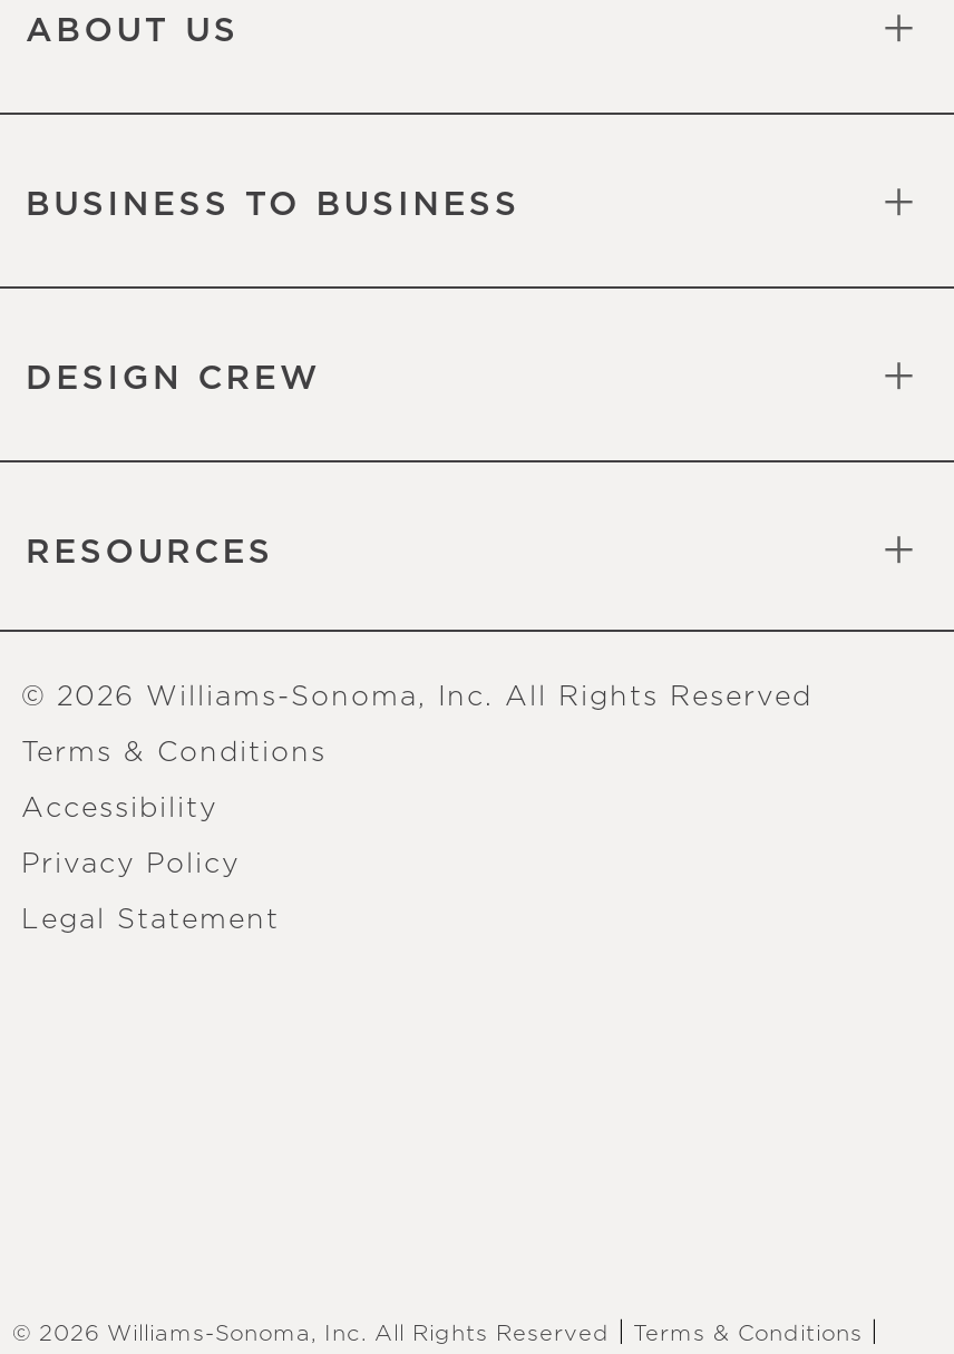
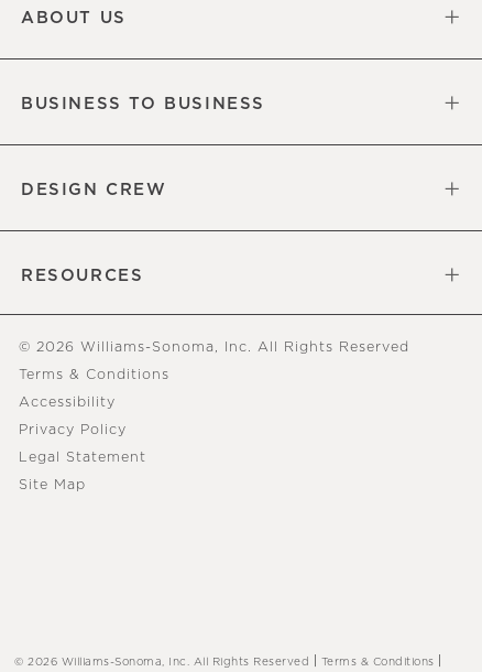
+ Site Map
